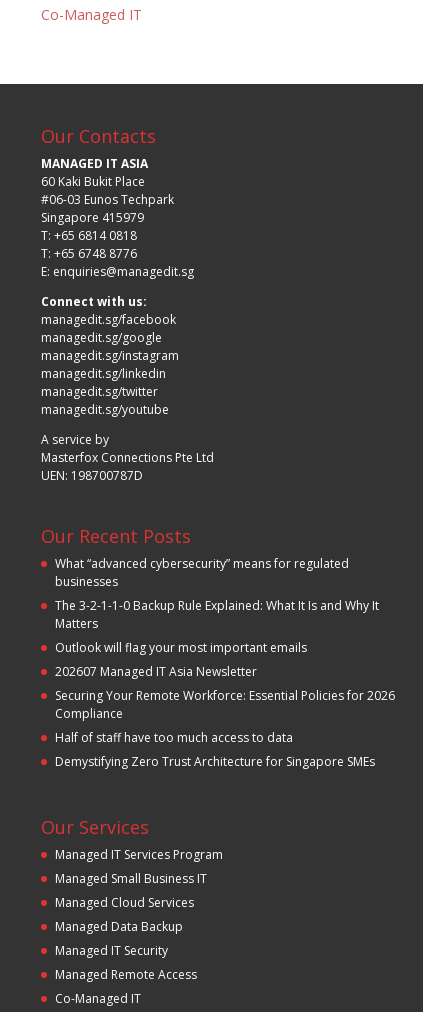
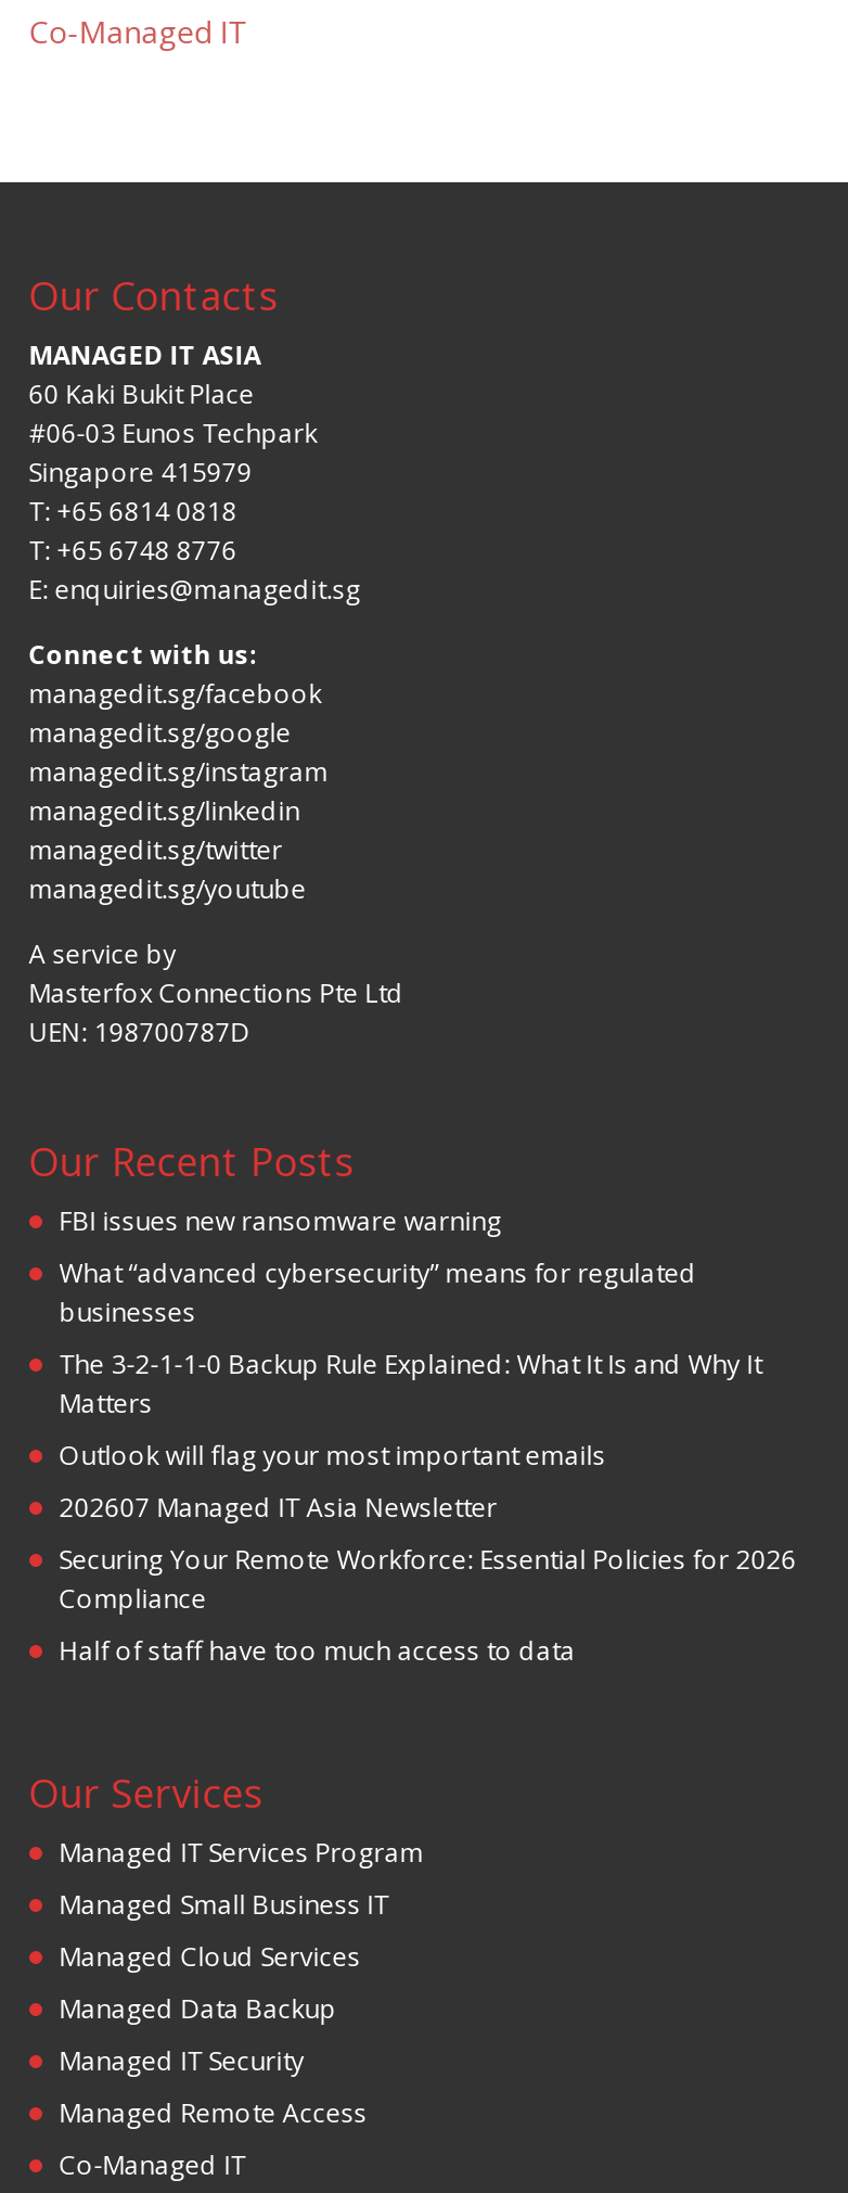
+ FBI issues new ransomware warning

moved down: What “advanced cybersecurity” means for regulated | businesses | The 3-2-1-1-0 Backup Rule Explained: What It Is and Why It | ... | Compliance | Half of staff have too much access to data

- Demystifying Zero Trust Architecture for Singapore SMEs
